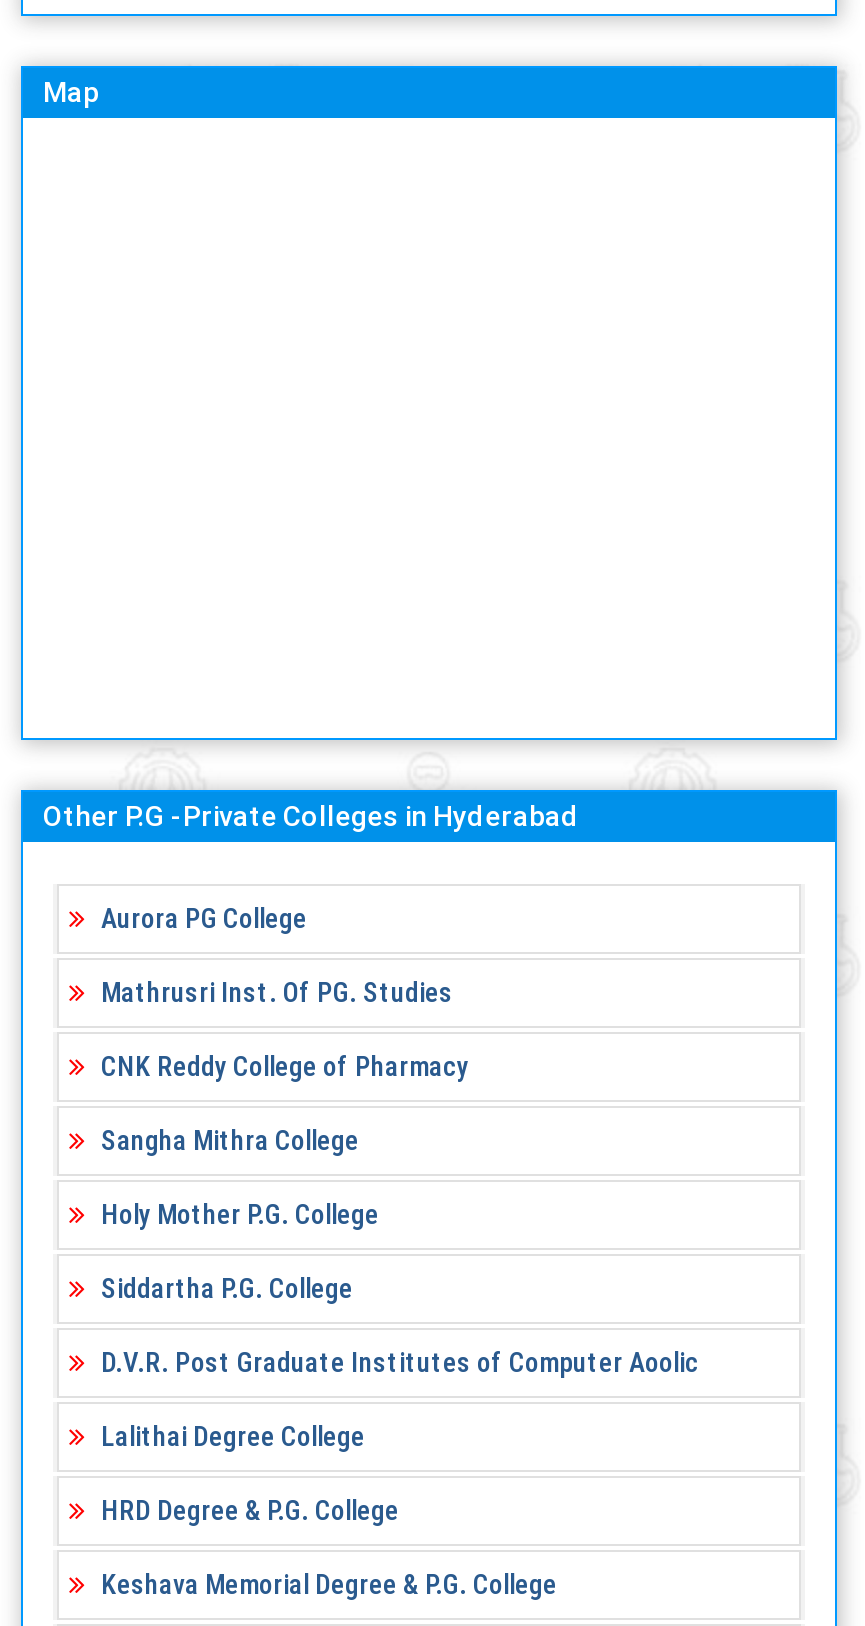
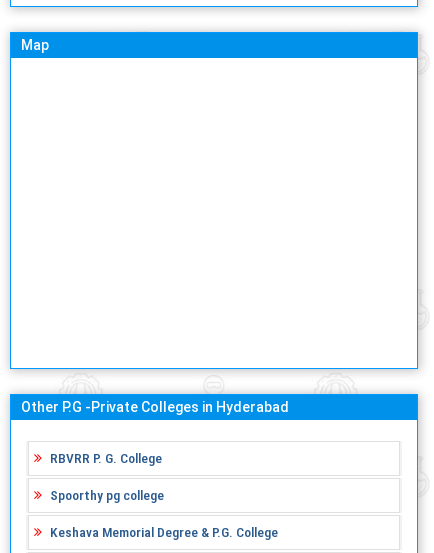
- Aurora PG College
- Mathrusri Inst. Of PG. Studies
- CNK Reddy College of Pharmacy
- Sangha Mithra College
- Holy Mother P.G. College
- Siddartha P.G. College
- D.V.R. Post Graduate Institutes of Computer Aoolic
- Lalithai Degree College
- HRD Degree & P.G. College
+ RBVRR P. G. College
+ Spoorthy pg college
